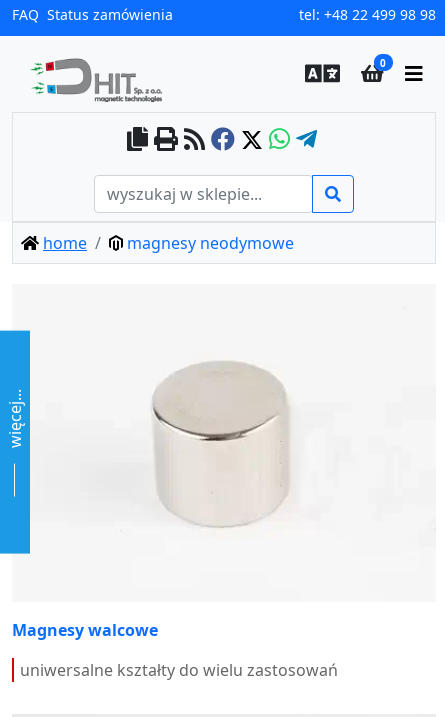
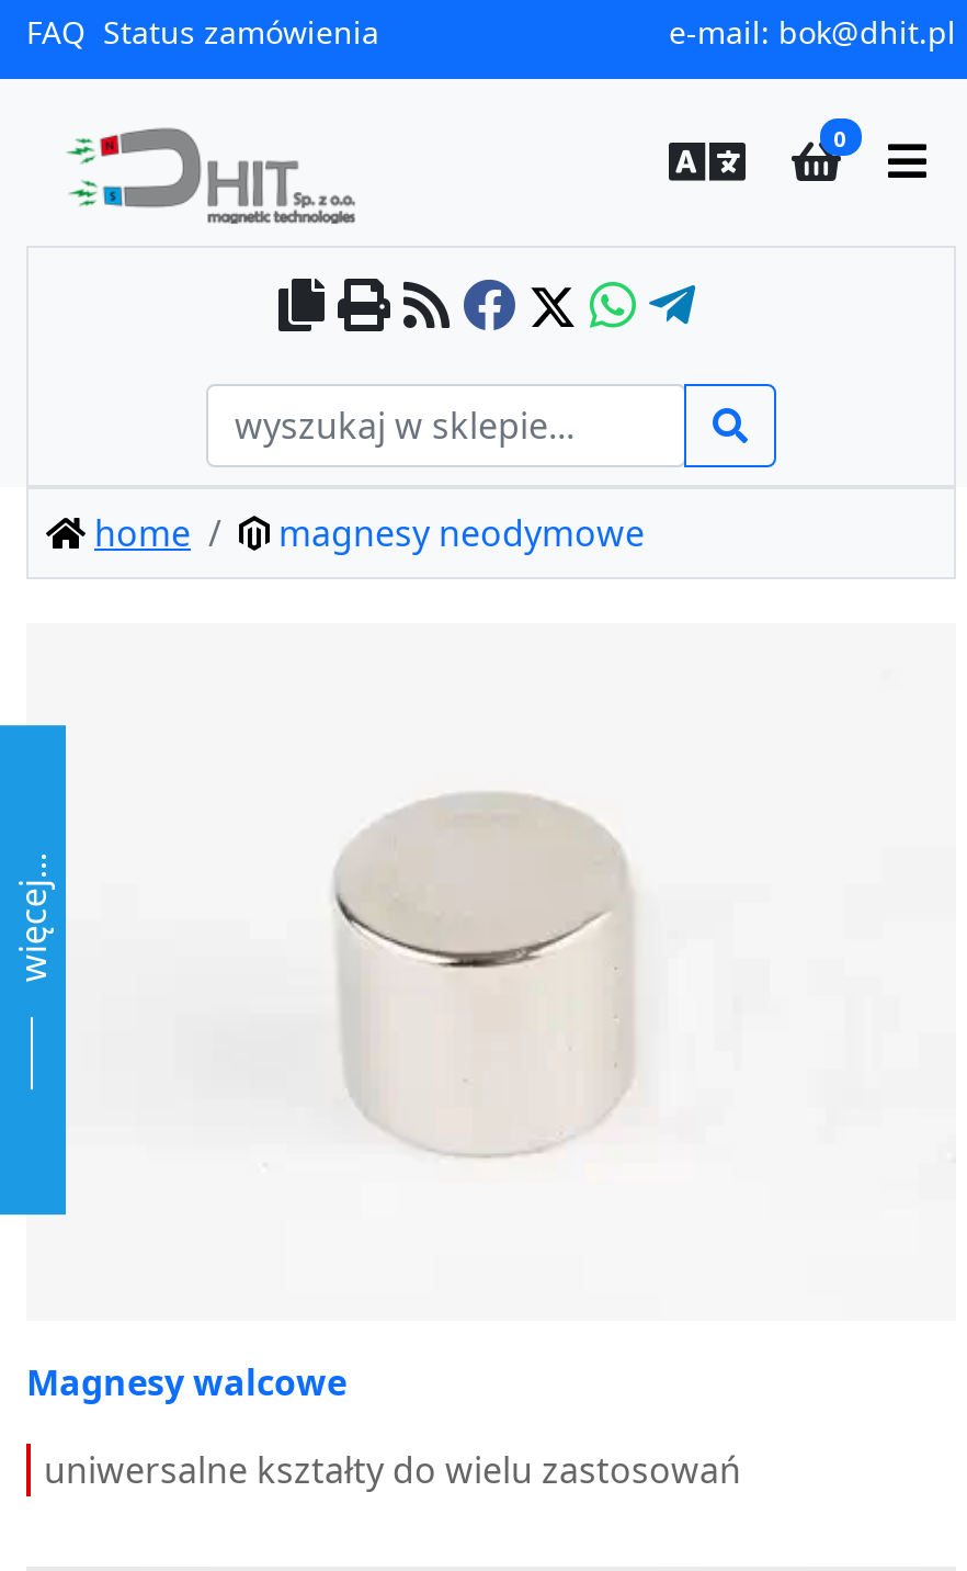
- tel: +48 22 499 98 98
+ e-mail: bok@dhit.pl
